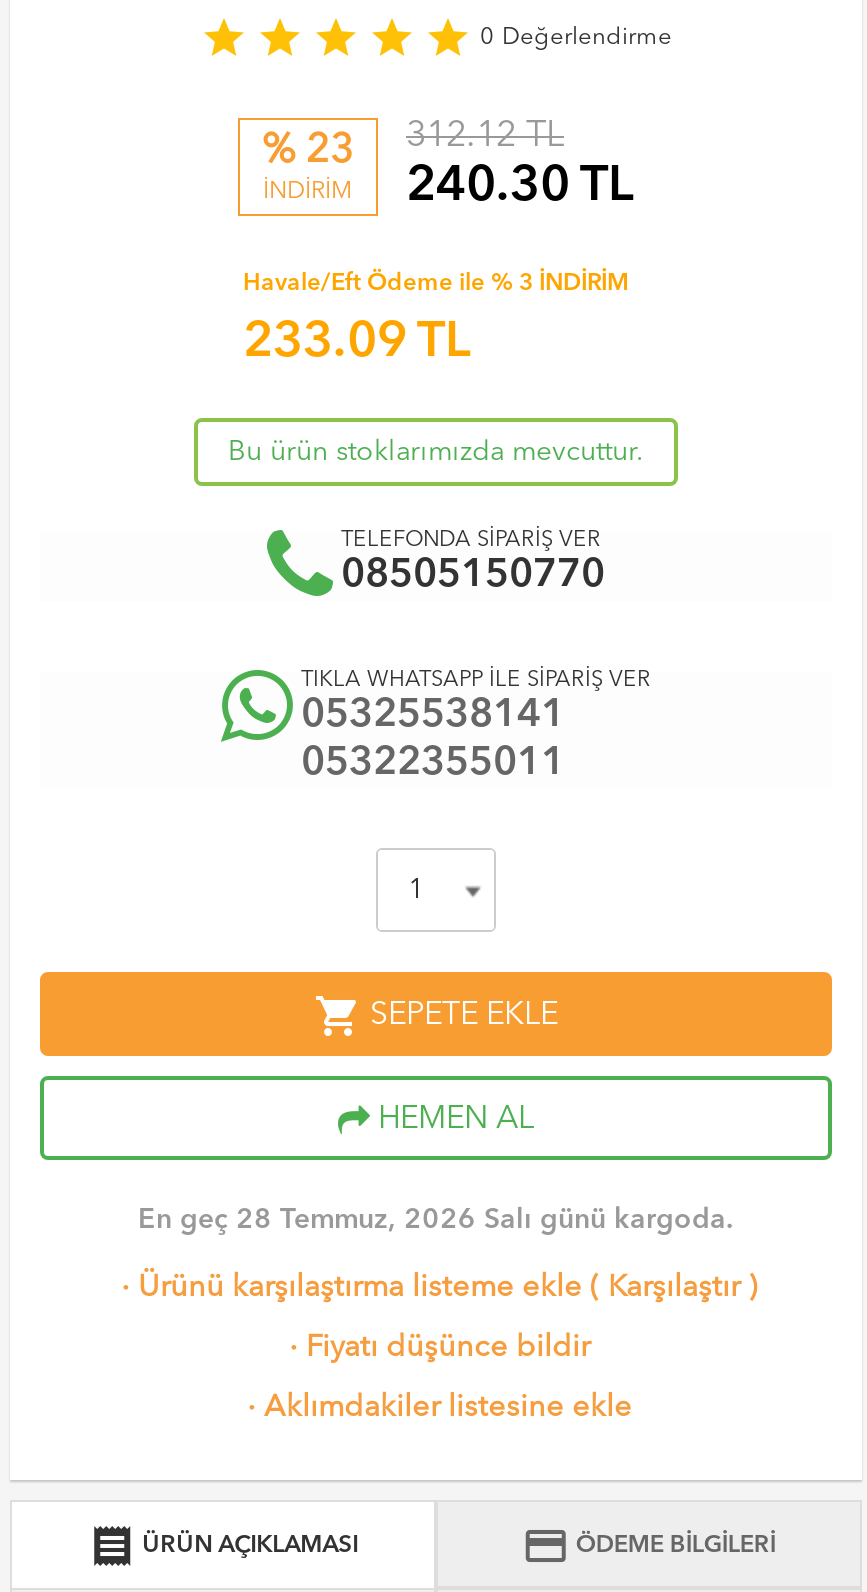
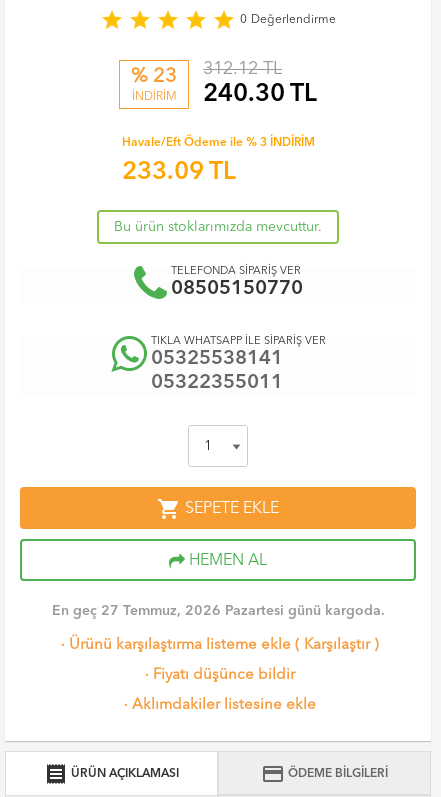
- En geç 28 Temmuz, 2026 Salı günü kargoda.
+ En geç 27 Temmuz, 2026 Pazartesi günü kargoda.
